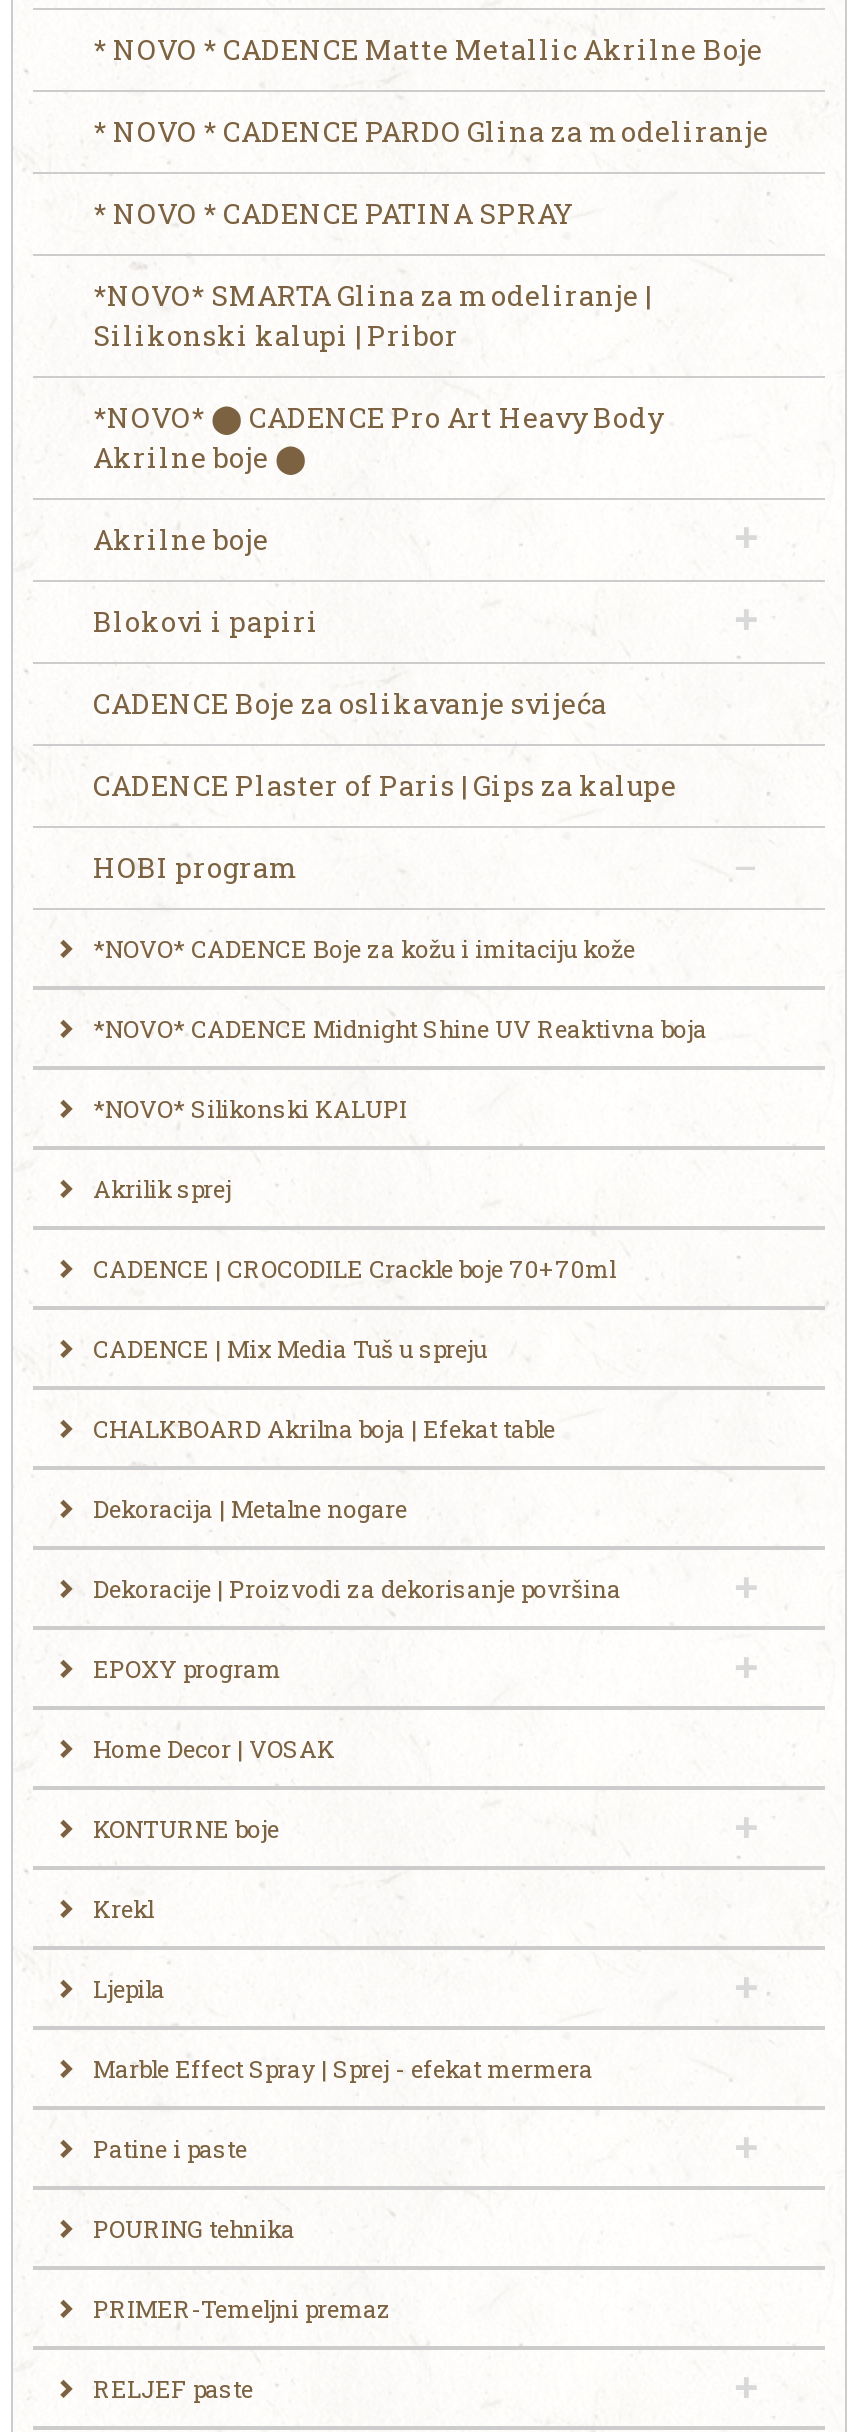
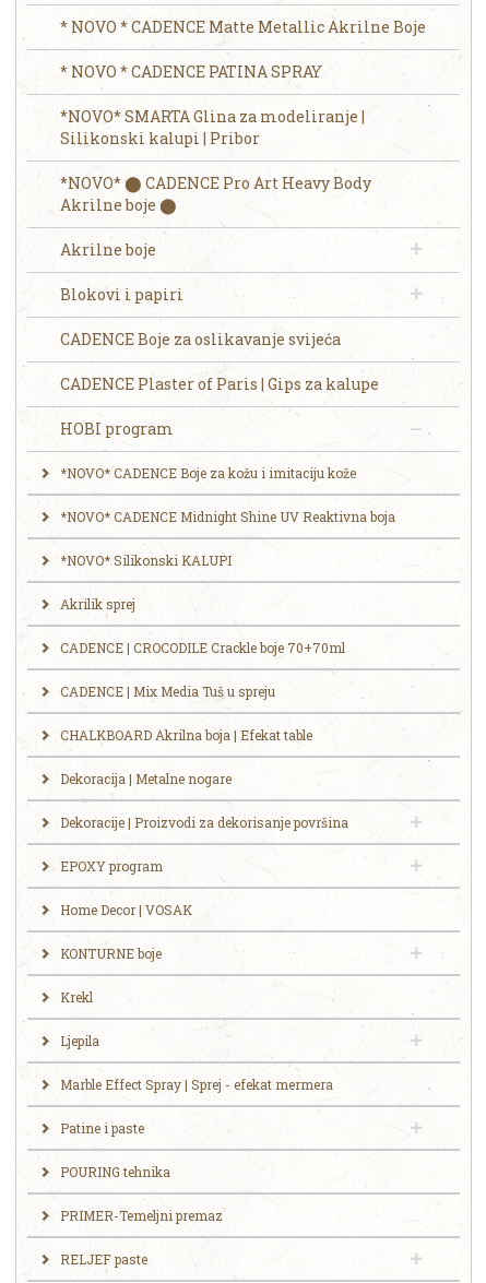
- * NOVO * CADENCE PARDO Glina za modeliranje
